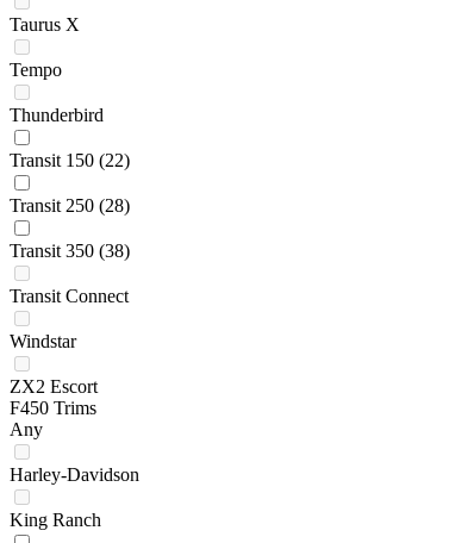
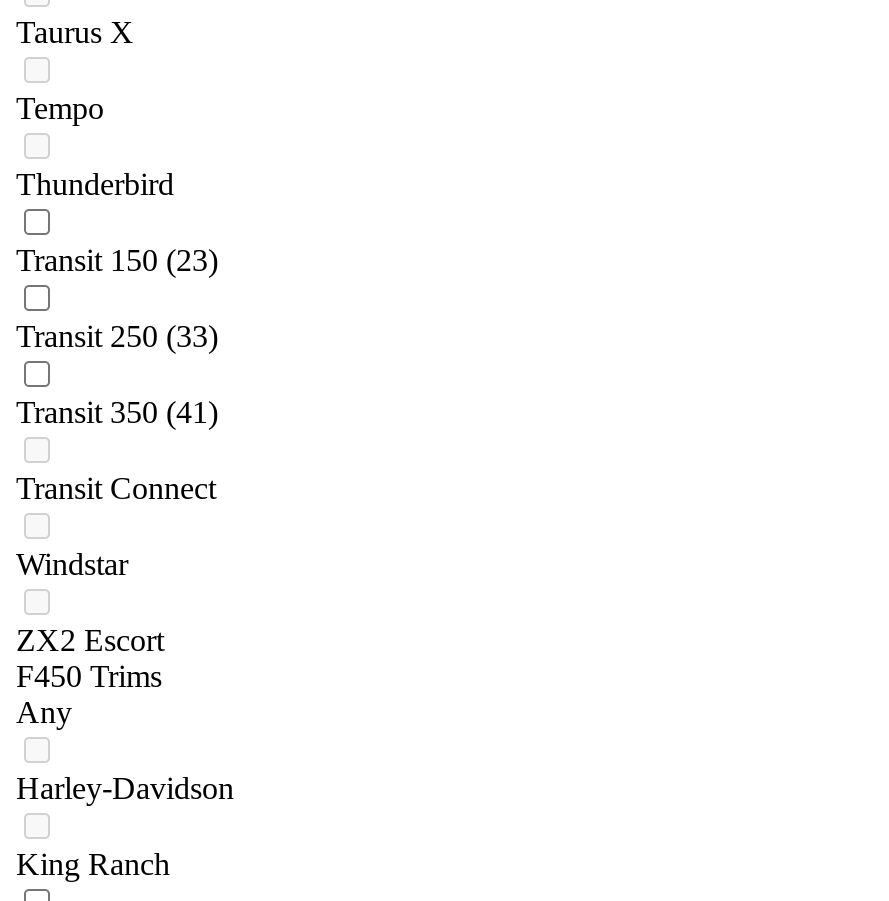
- Transit 150 (22)
+ Transit 150 (23)

- Transit 250 (28)
+ Transit 250 (33)

- Transit 350 (38)
+ Transit 350 (41)
